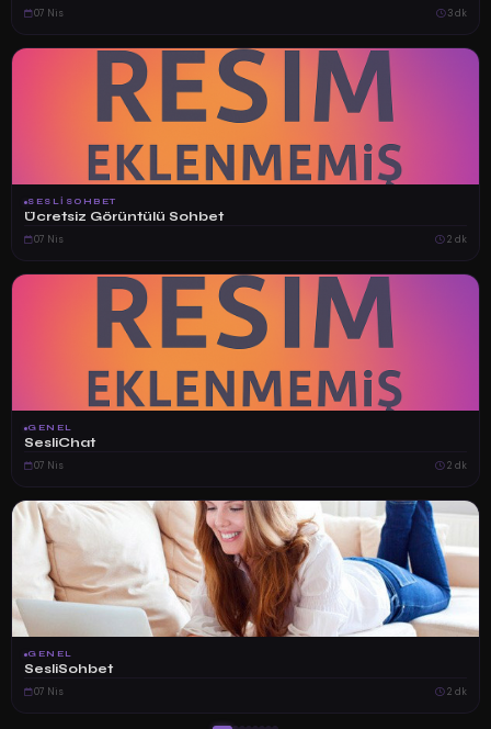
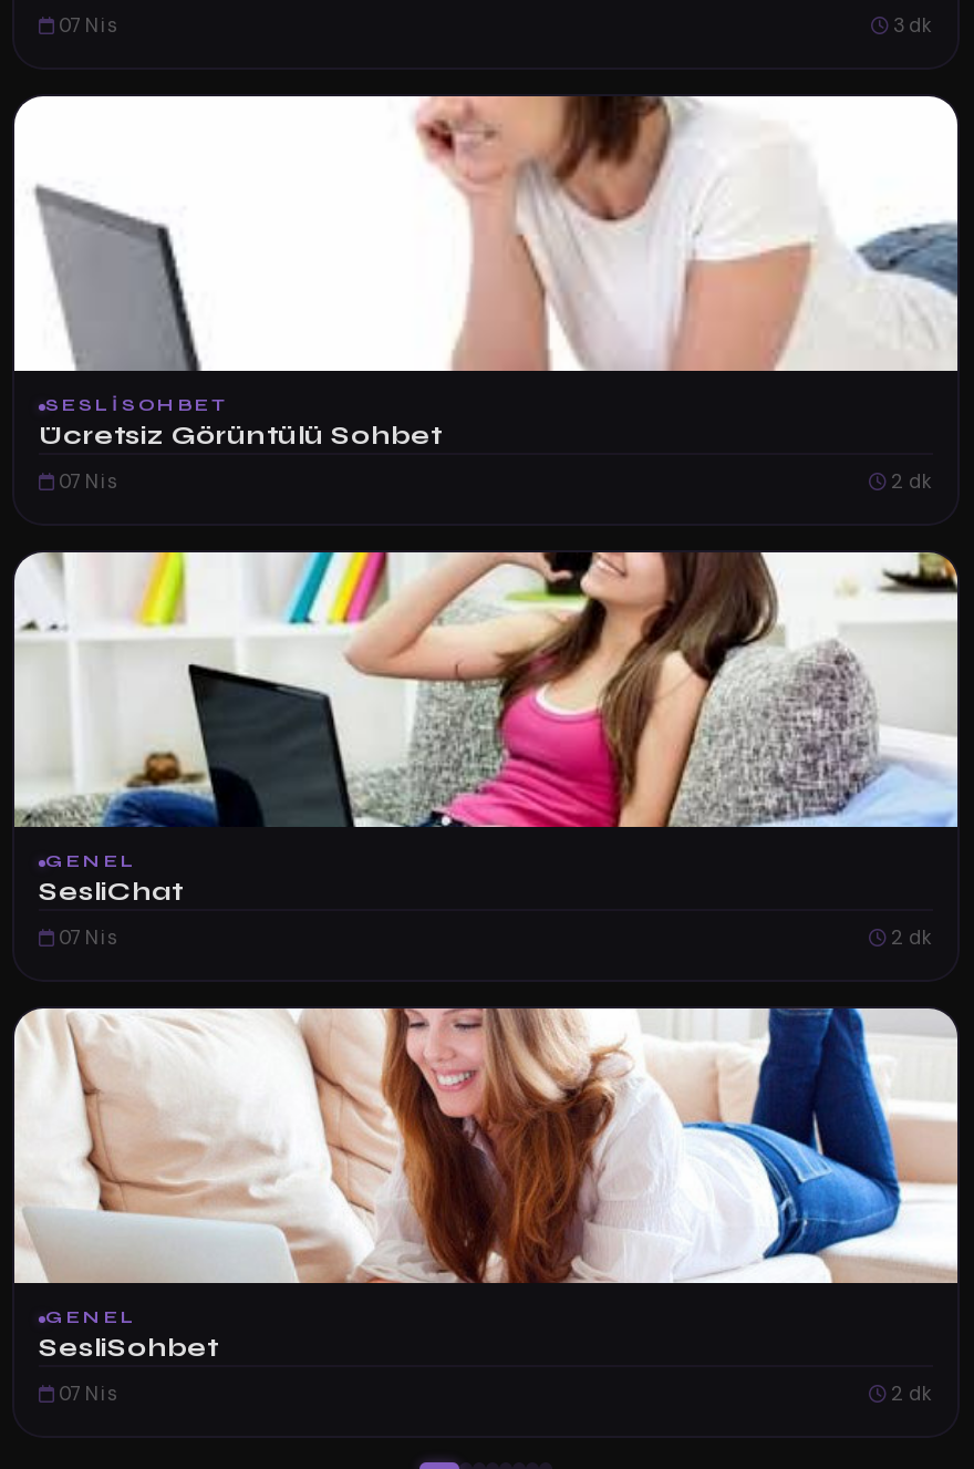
- [image]
+ [image]

- [image]
+ [image]
